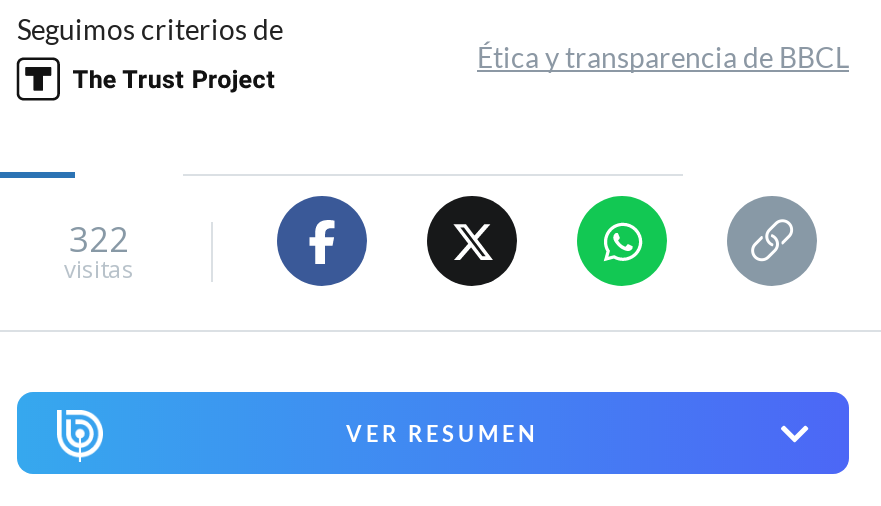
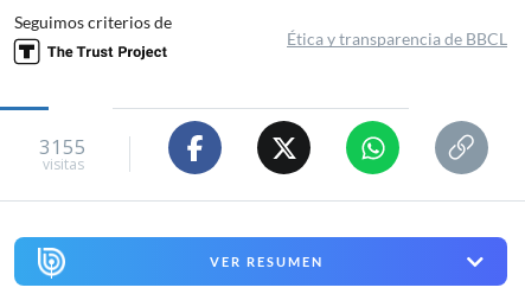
- 322
+ 3155
